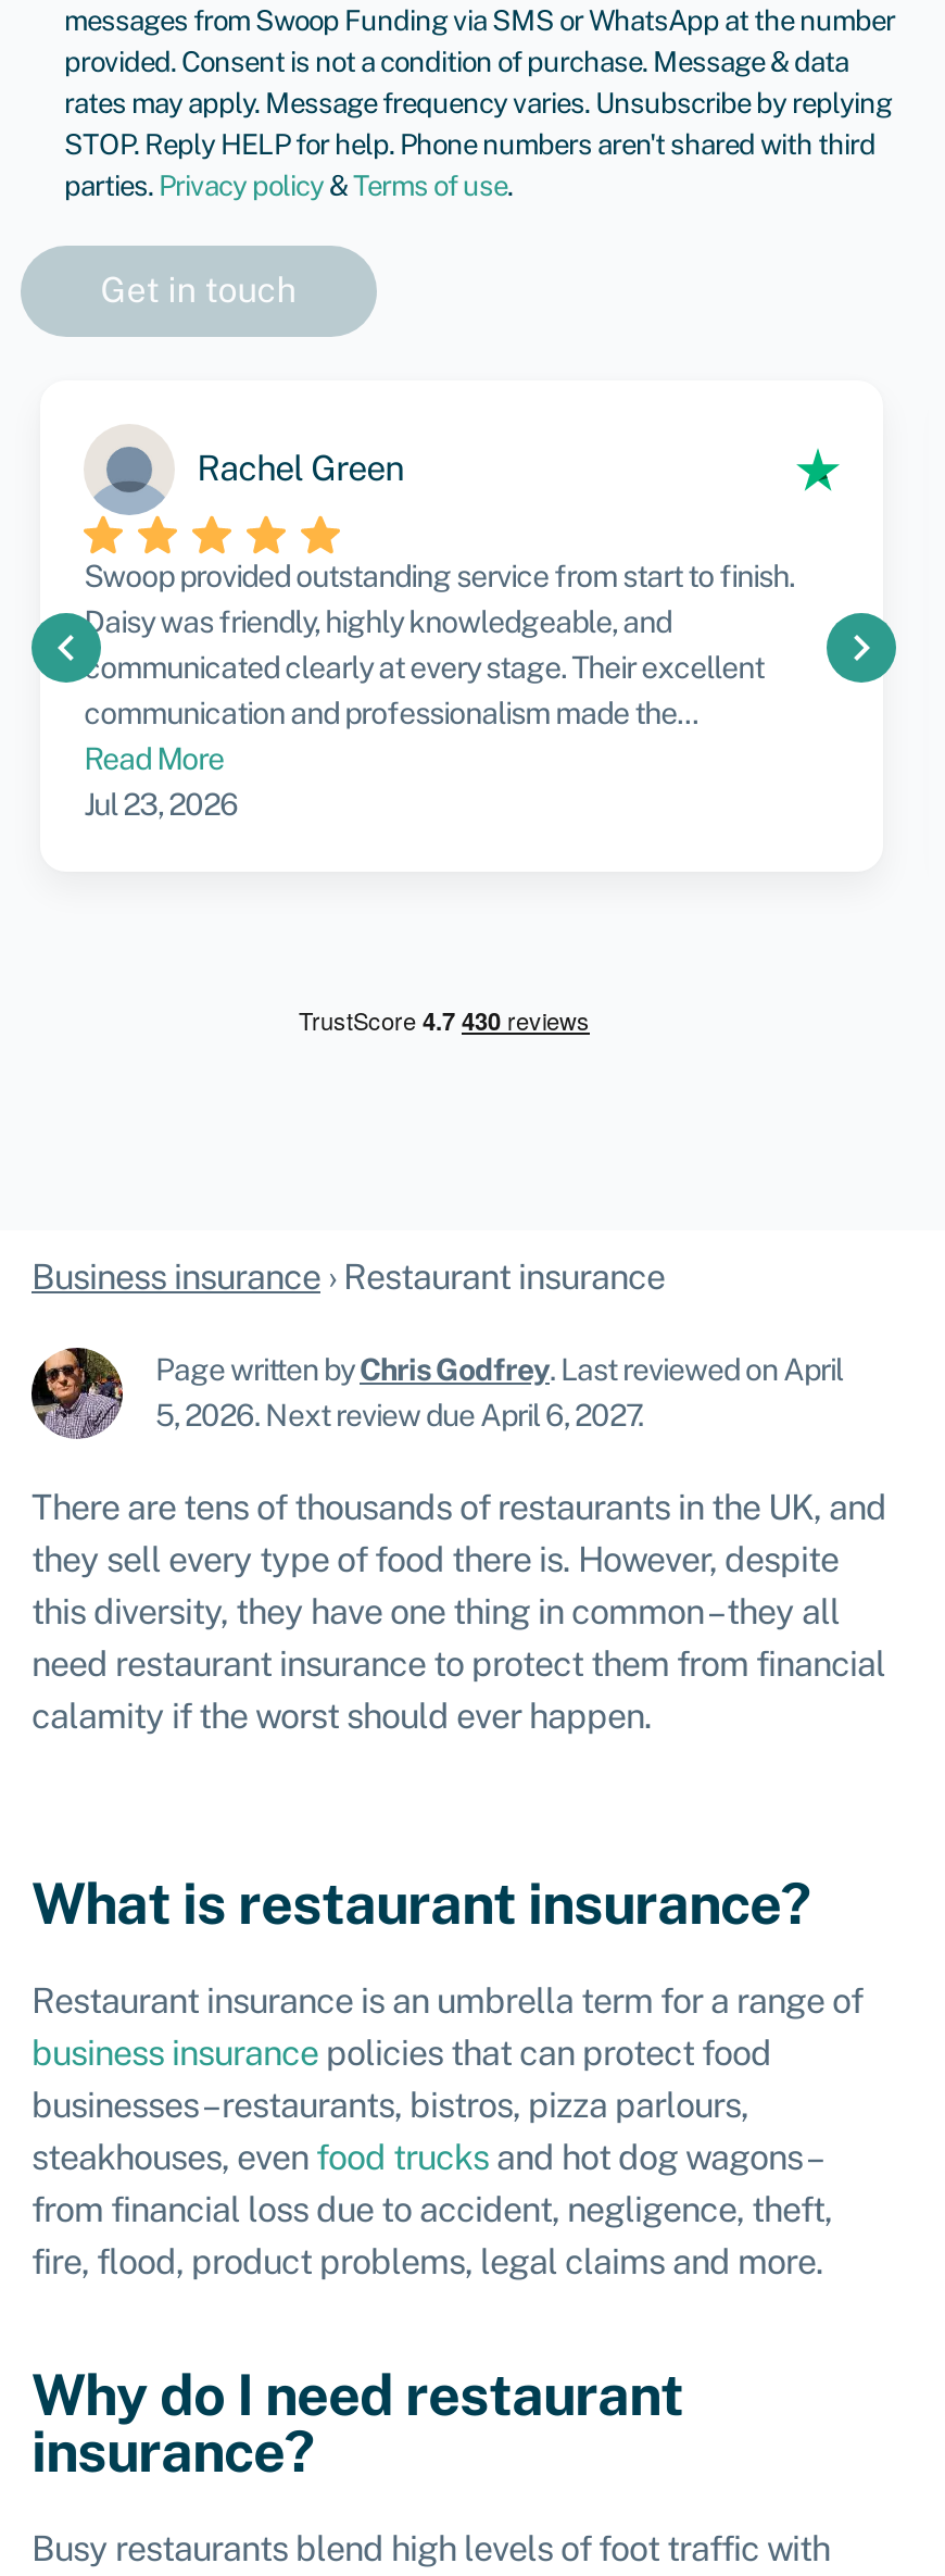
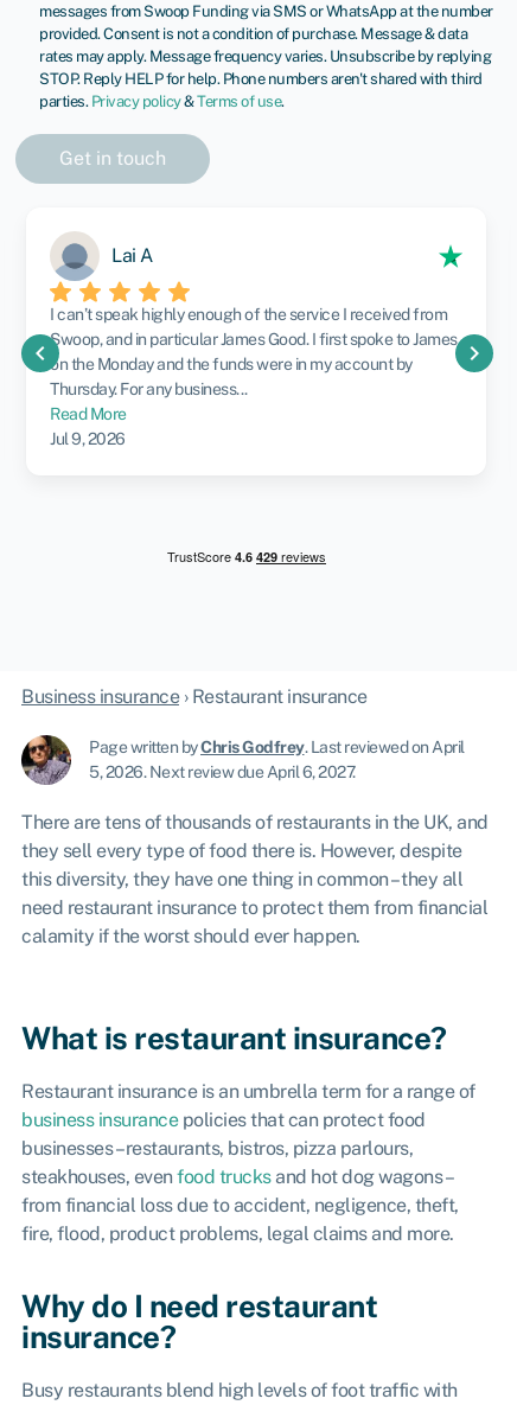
- Rachel Green
+ Lai A

- Swoop provided outstanding service from start to finish.
- Daisy was friendly, highly knowledgeable, and
- communicated clearly at every stage. Their excellent
- communication and professionalism made the...
+ I can’t speak highly enough of the service I received from
+ Swoop, and in particular James Good. I first spoke to James
+ on the Monday and the funds were in my account by
+ Thursday. For any business...

- Jul 23, 2026
+ Jul 9, 2026
